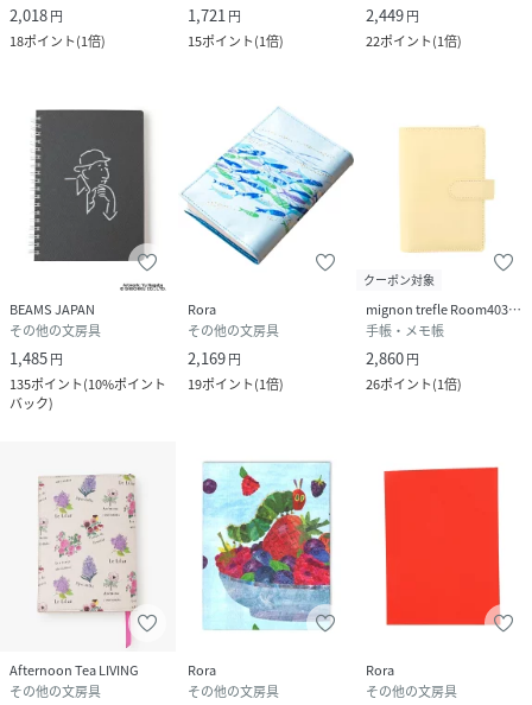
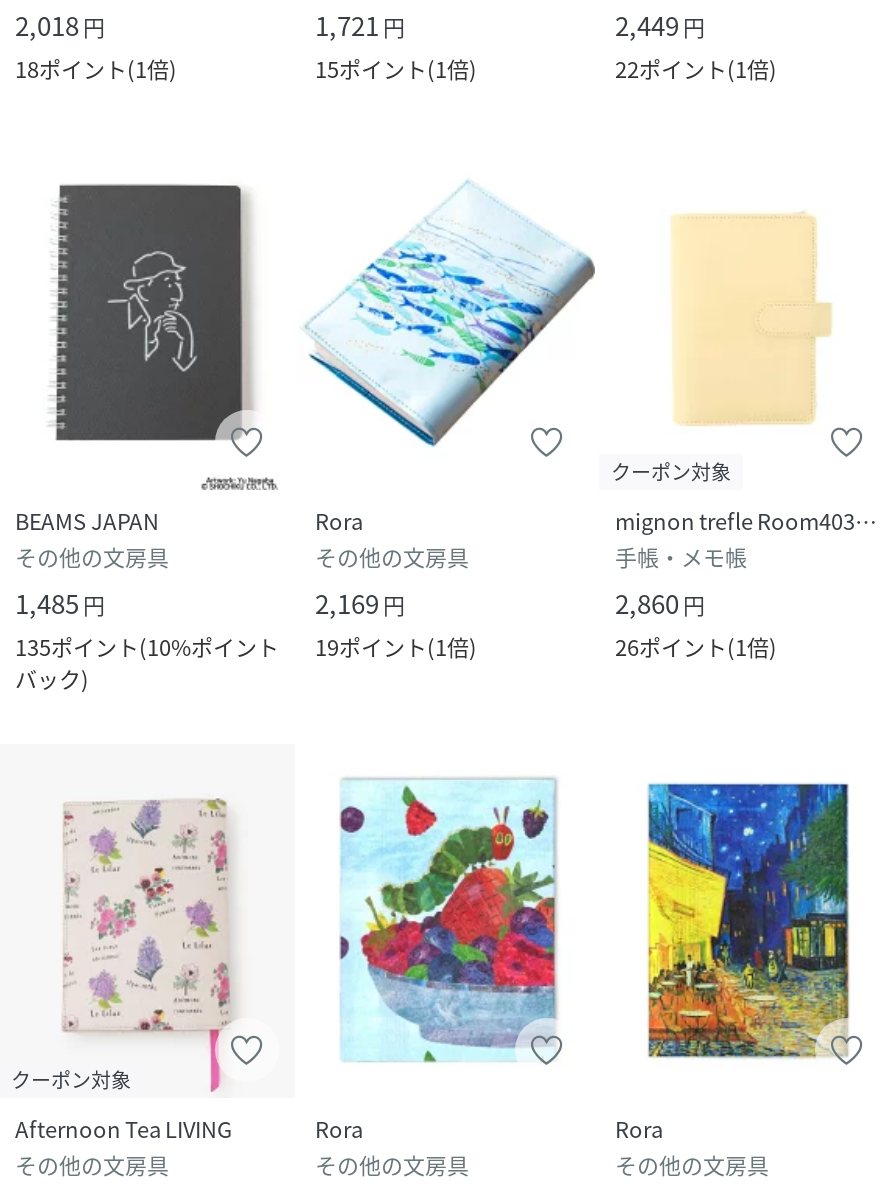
+ クーポン対象

- [image]
+ [image]
